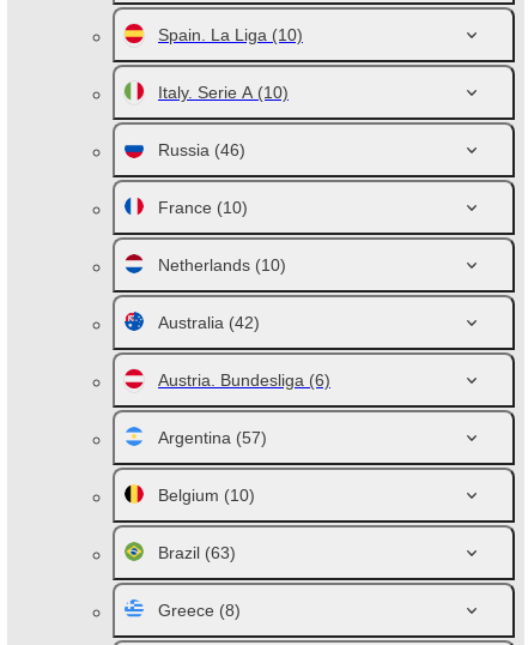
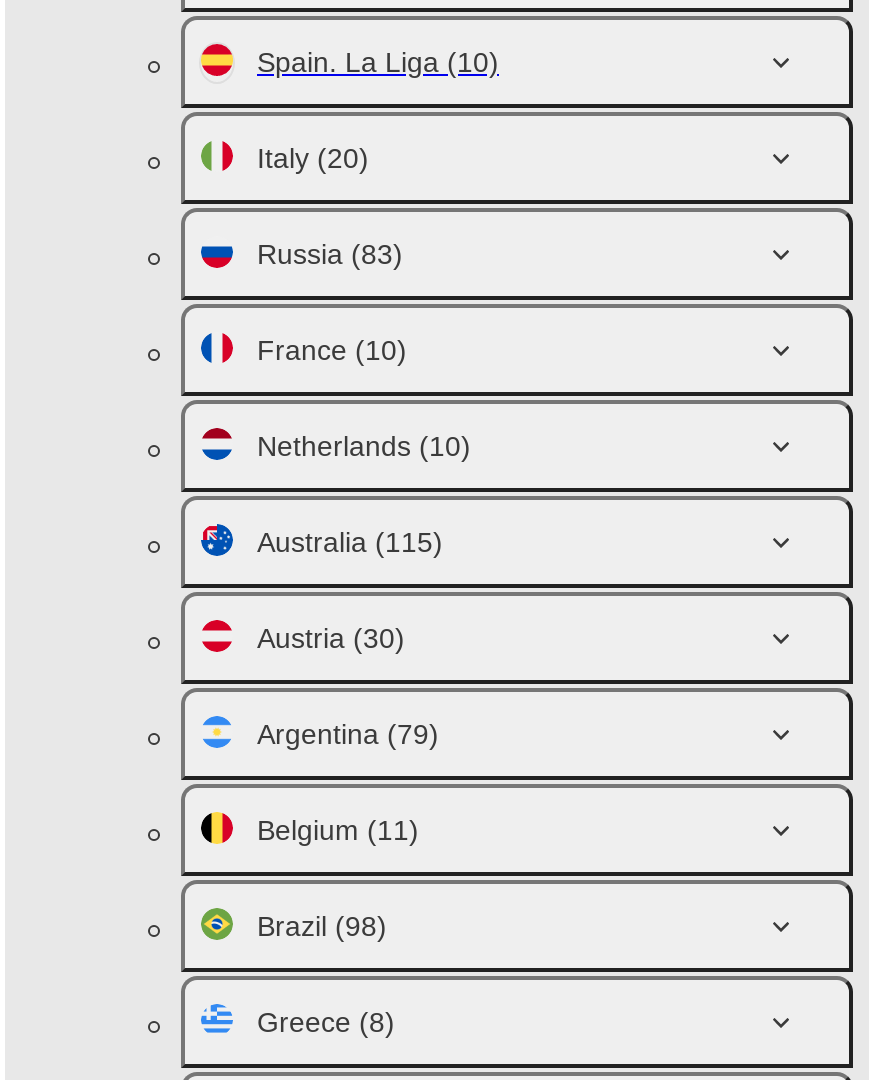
- Italy. Serie A (10)
+ Italy (20)

- Russia (46)
+ Russia (83)

- Australia (42)
+ Australia (115)

- Austria. Bundesliga (6)
+ Austria (30)

- Argentina (57)
+ Argentina (79)

- Belgium (10)
+ Belgium (11)

- Brazil (63)
+ Brazil (98)
